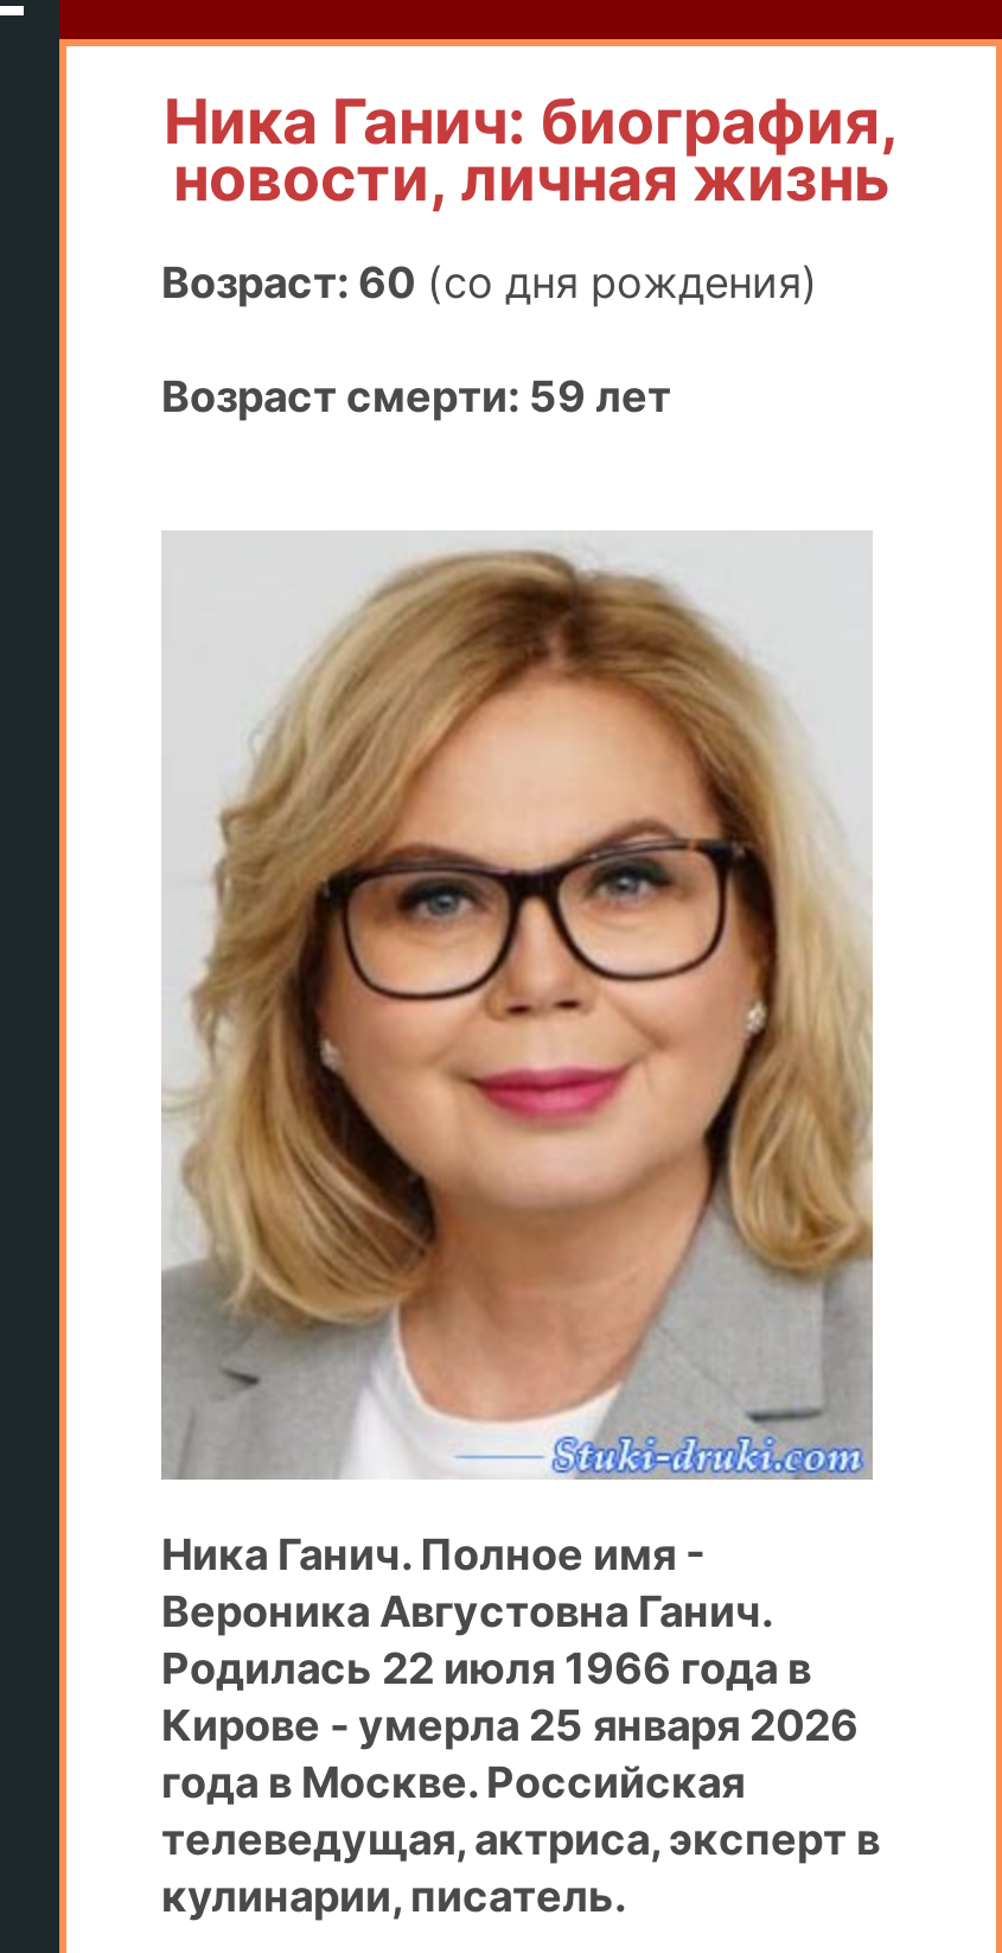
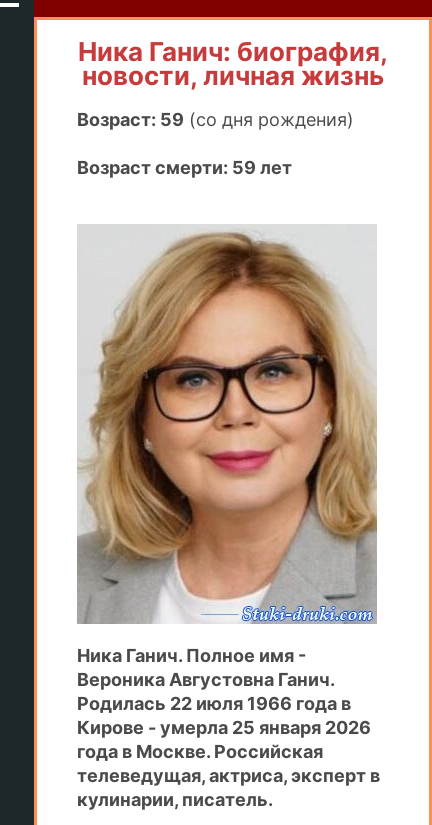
- Возраст: 60 (со дня рождения)
+ Возраст: 59 (со дня рождения)
